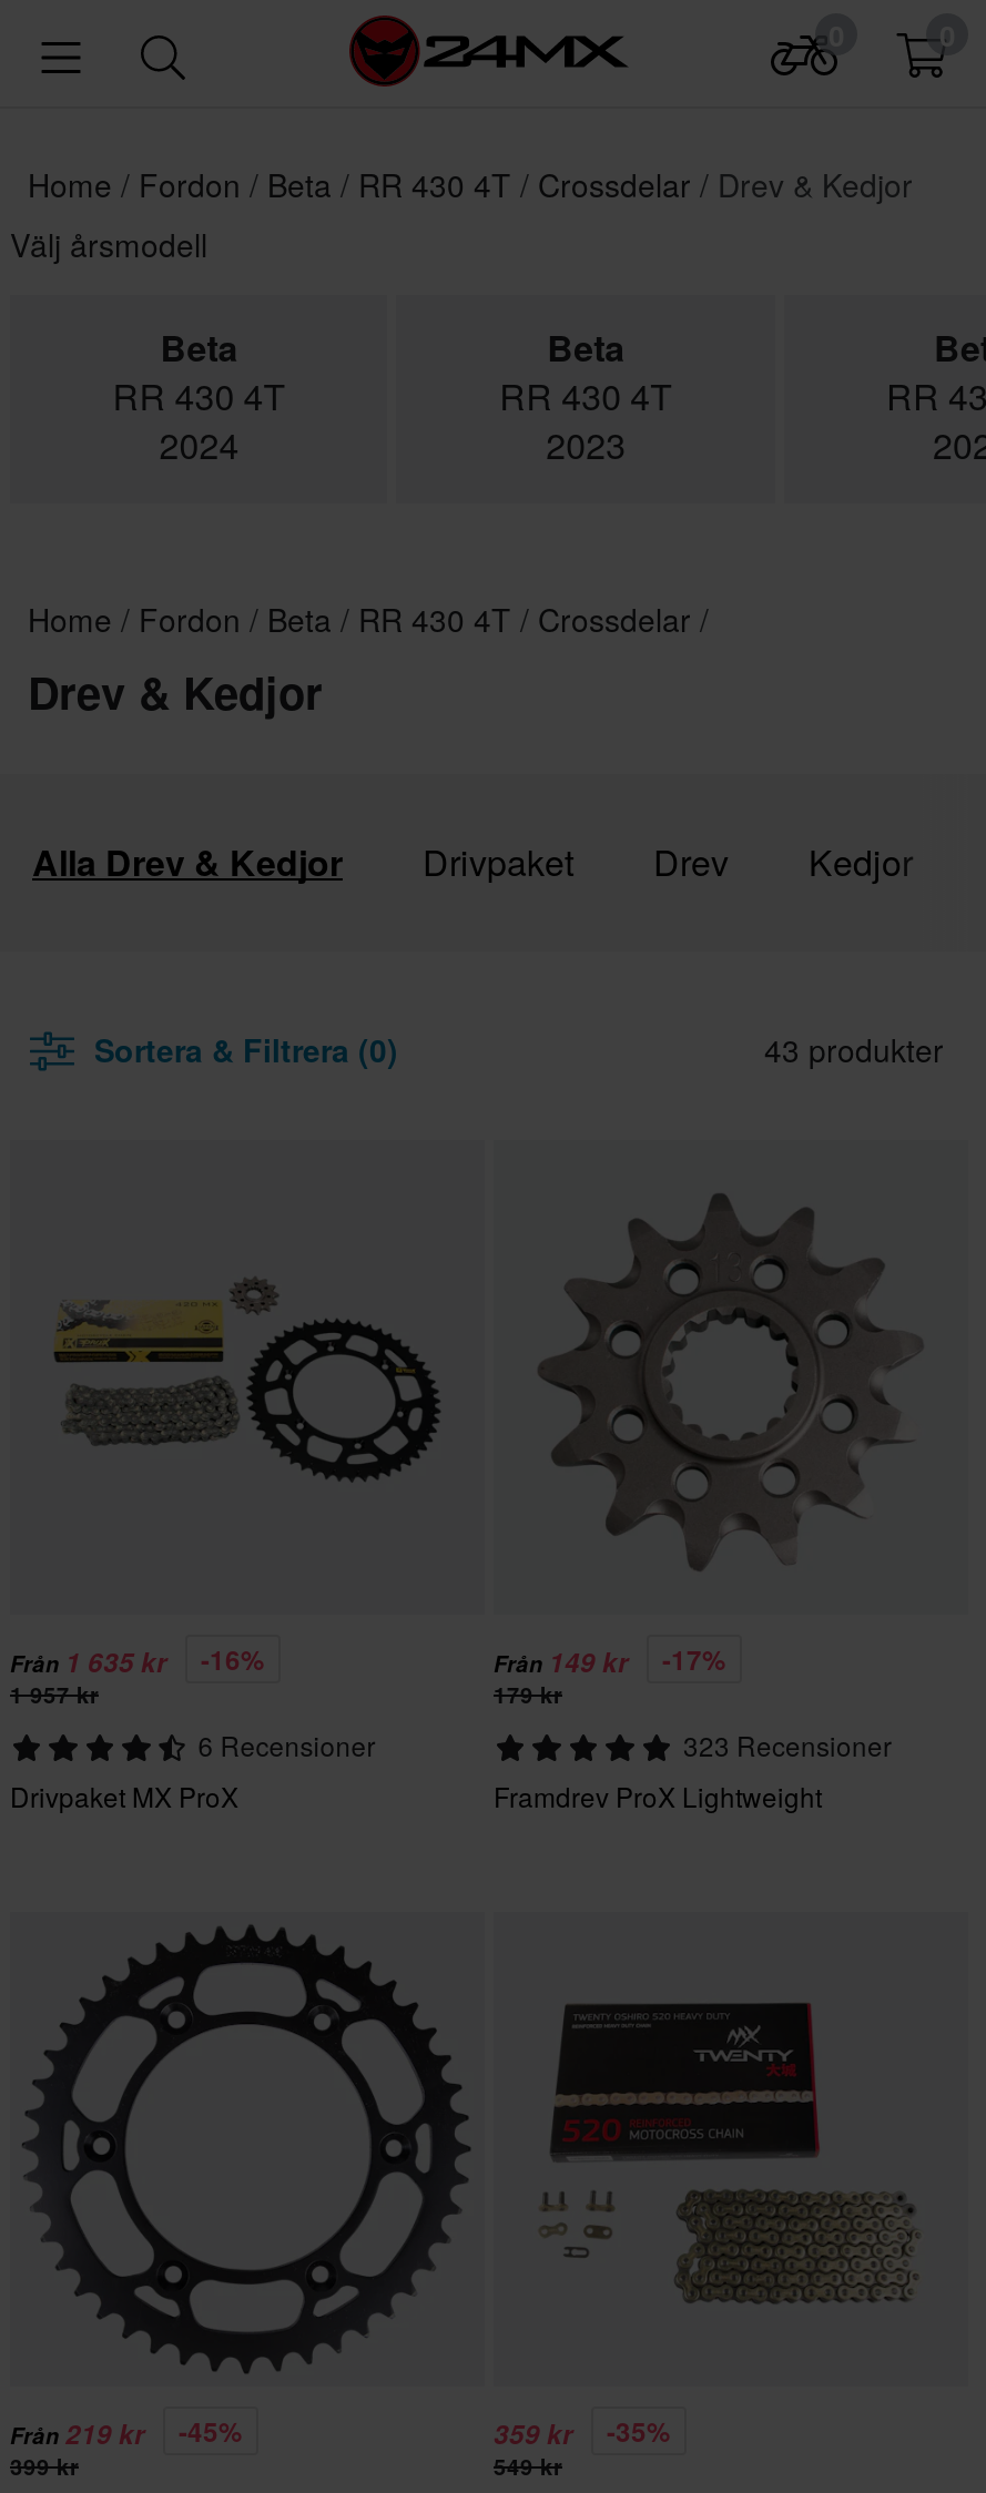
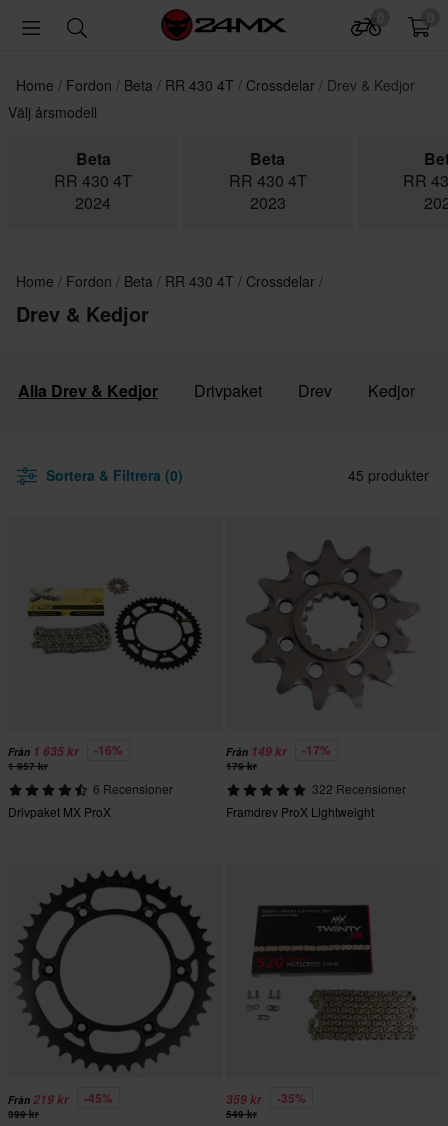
- 43 produkter
+ 45 produkter

- 323 Recensioner
+ 322 Recensioner
